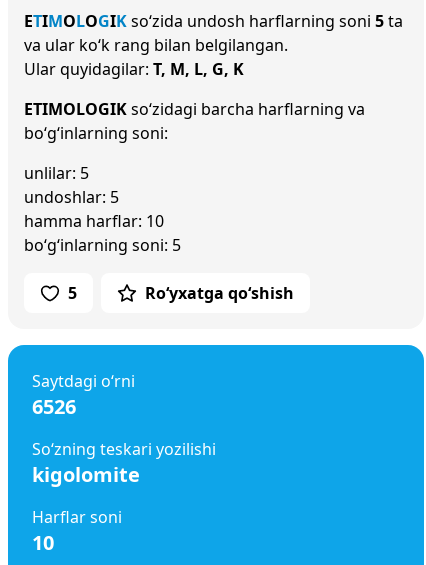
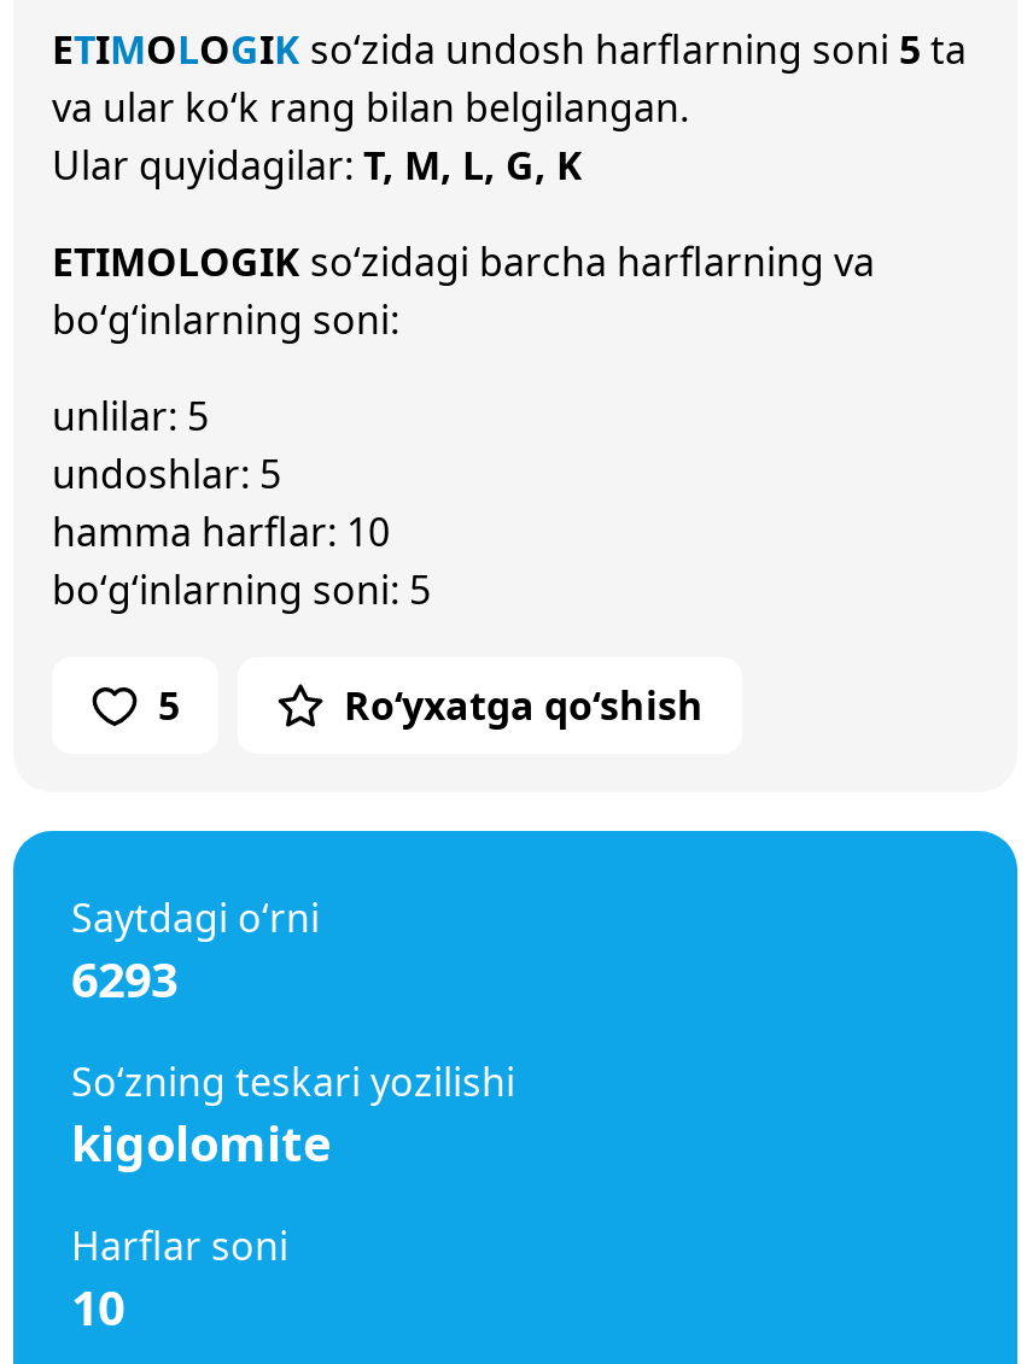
- 6526
+ 6293
